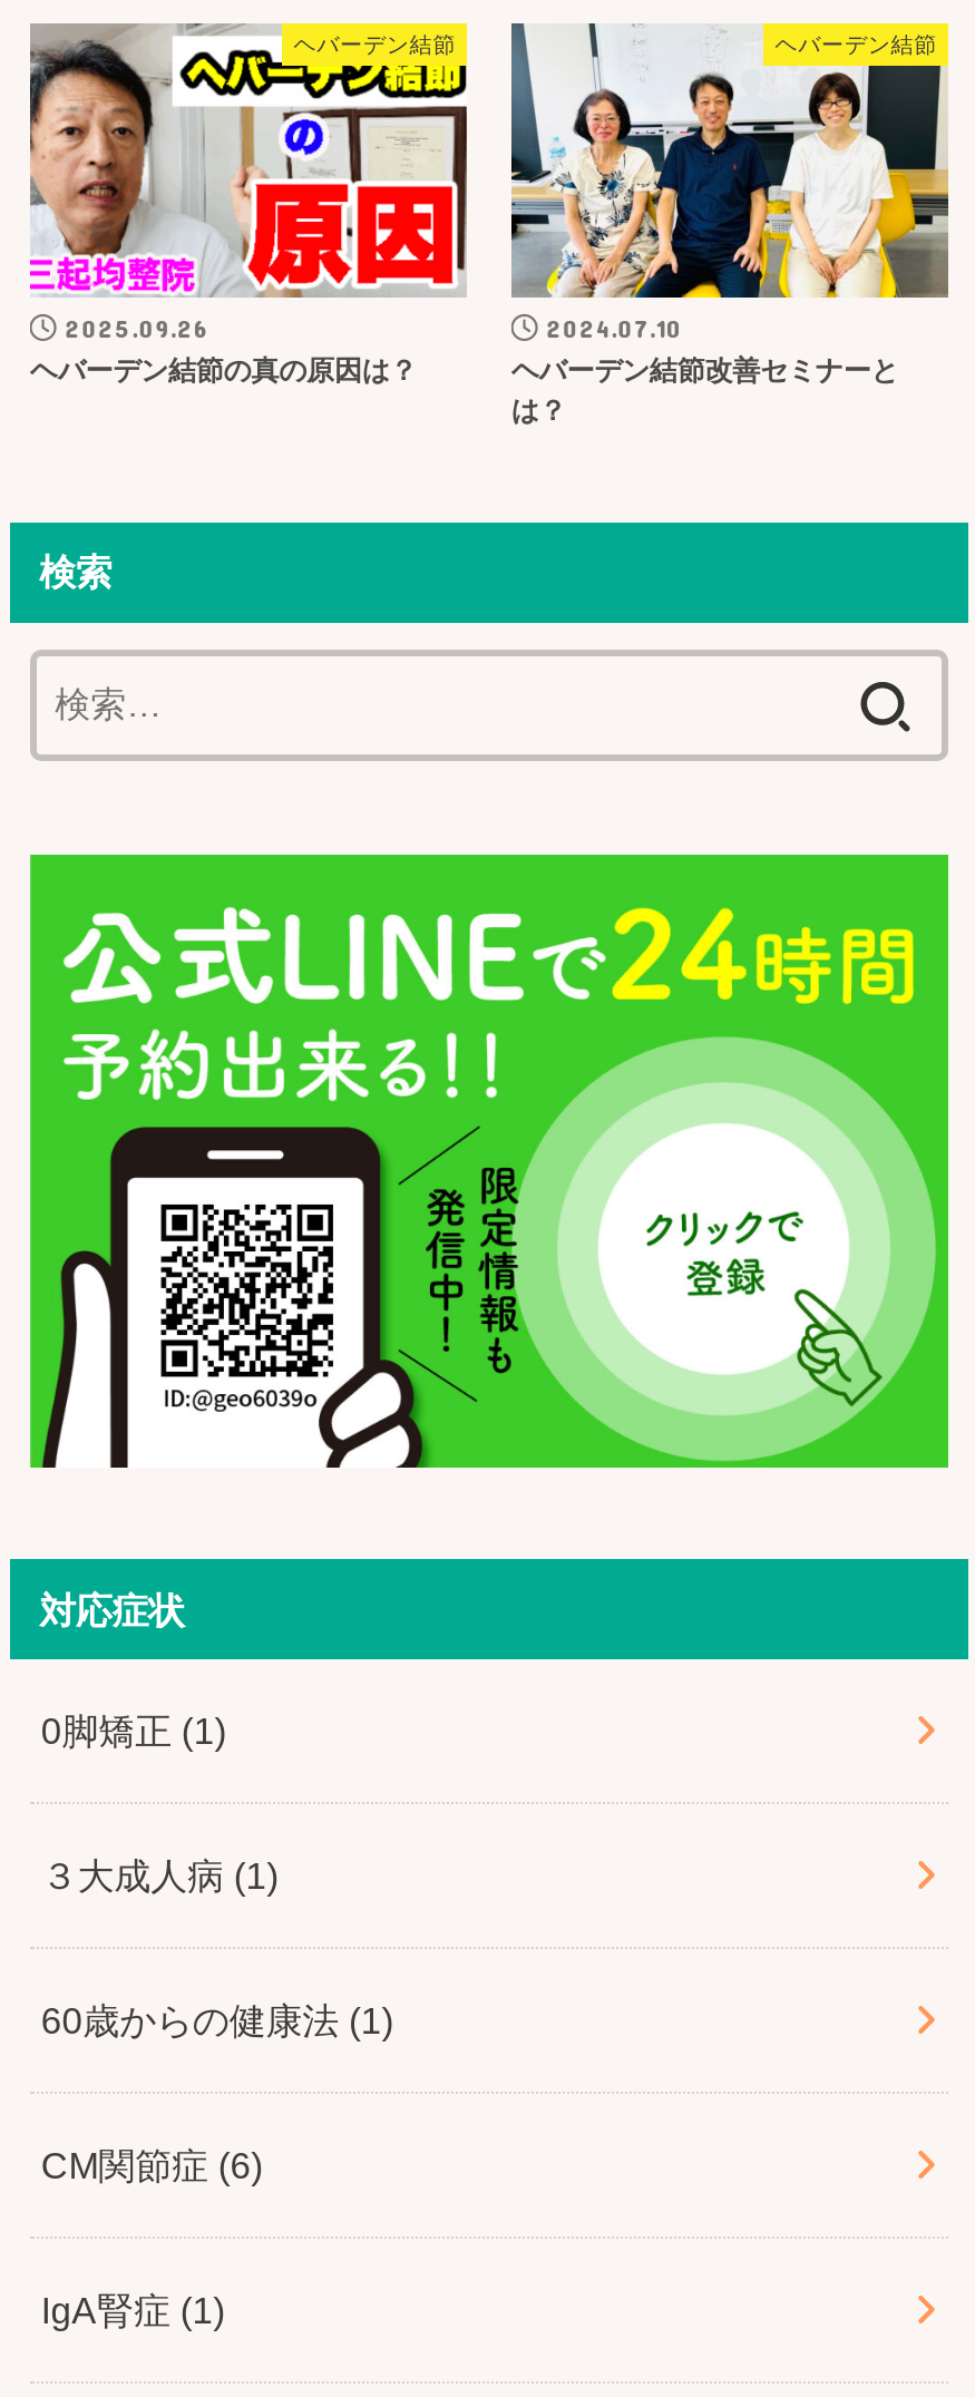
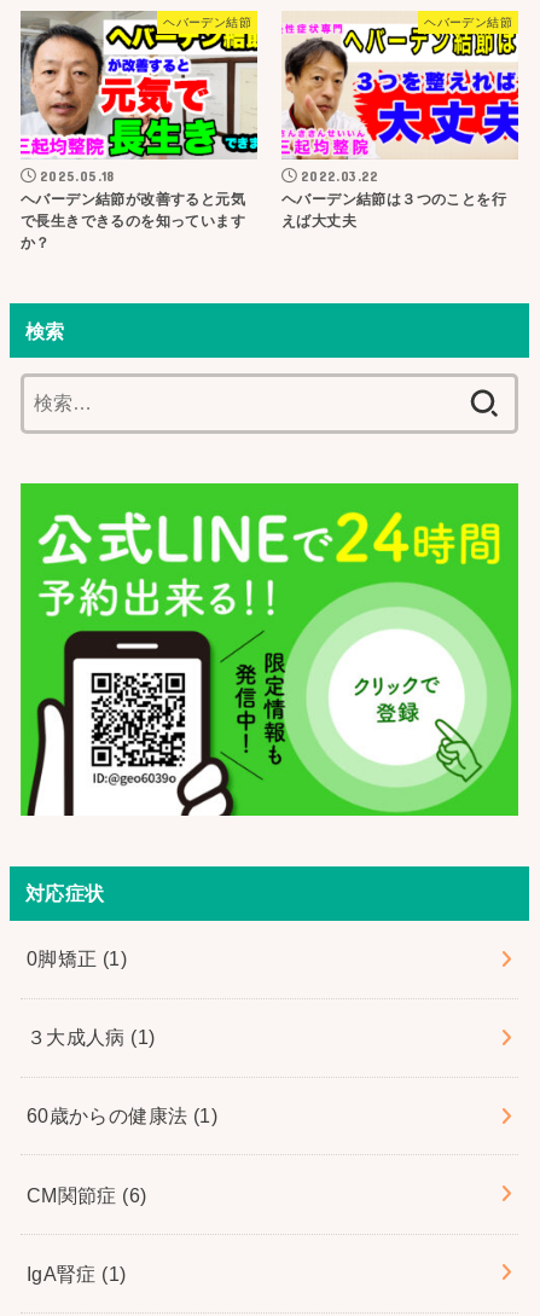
- [image]
- 2025.09.26
- ヘバーデン結節の真の原因は？
+ [image]
+ 2025.05.18
+ ヘバーデン結節が改善すると元気
+ で長生きできるのを知っています
+ か？

- [image]
- 2024.07.10
- ヘバーデン結節改善セミナーと
- は？
+ [image]
+ 2022.03.22
+ ヘバーデン結節は３つのことを行
+ えば大丈夫
